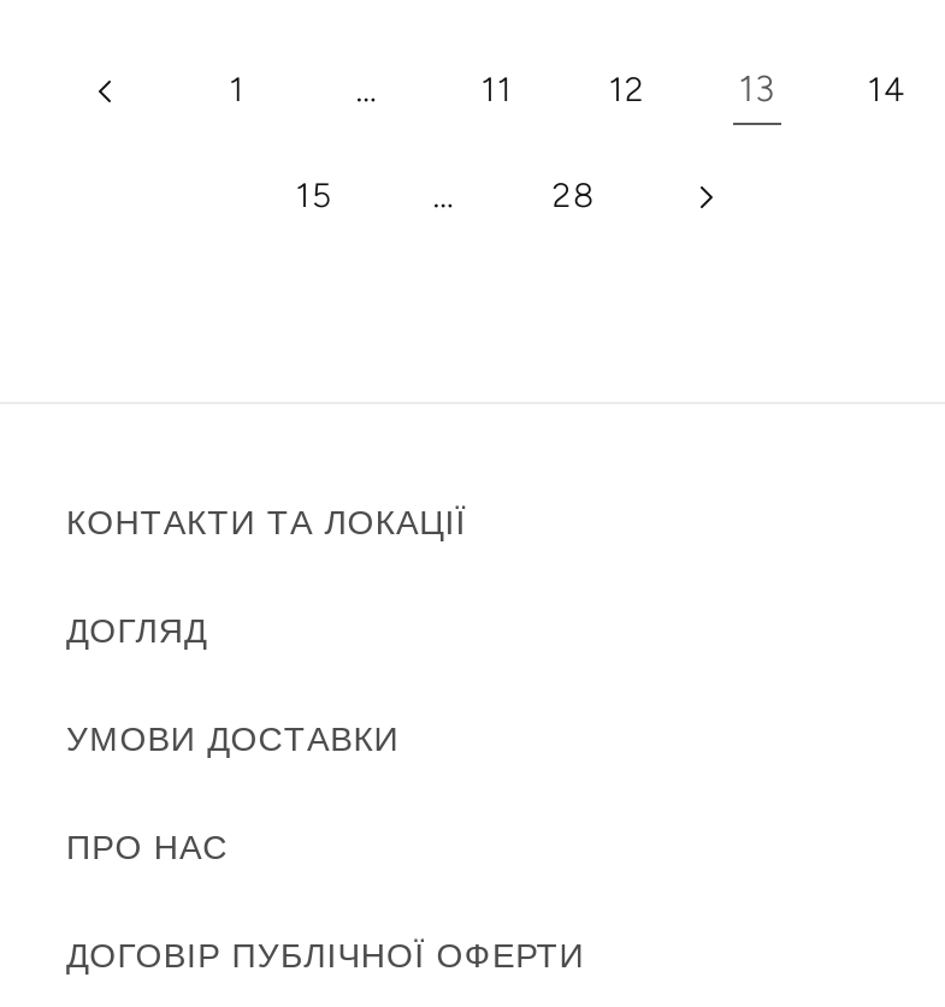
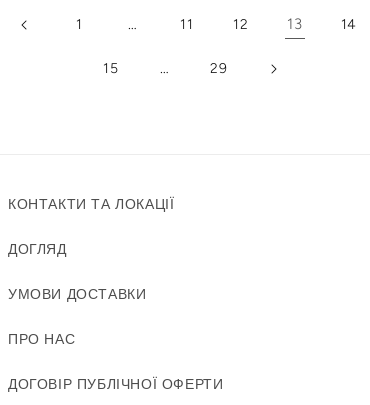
- 28
+ 29
